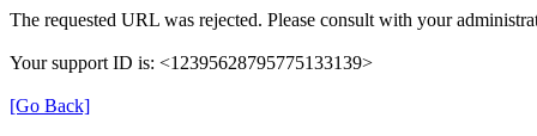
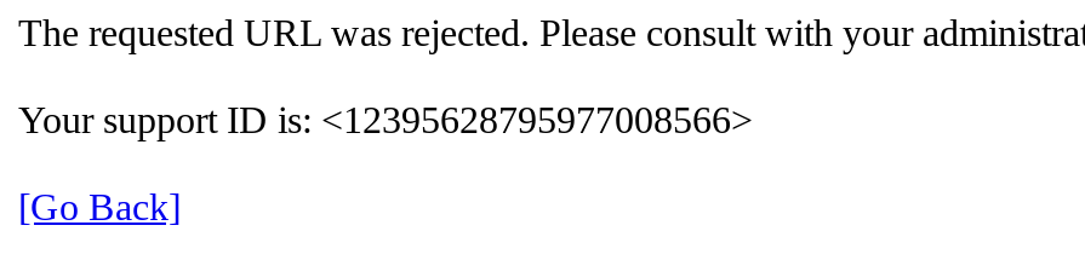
- Your support ID is: <12395628795775133139>
+ Your support ID is: <12395628795977008566>
